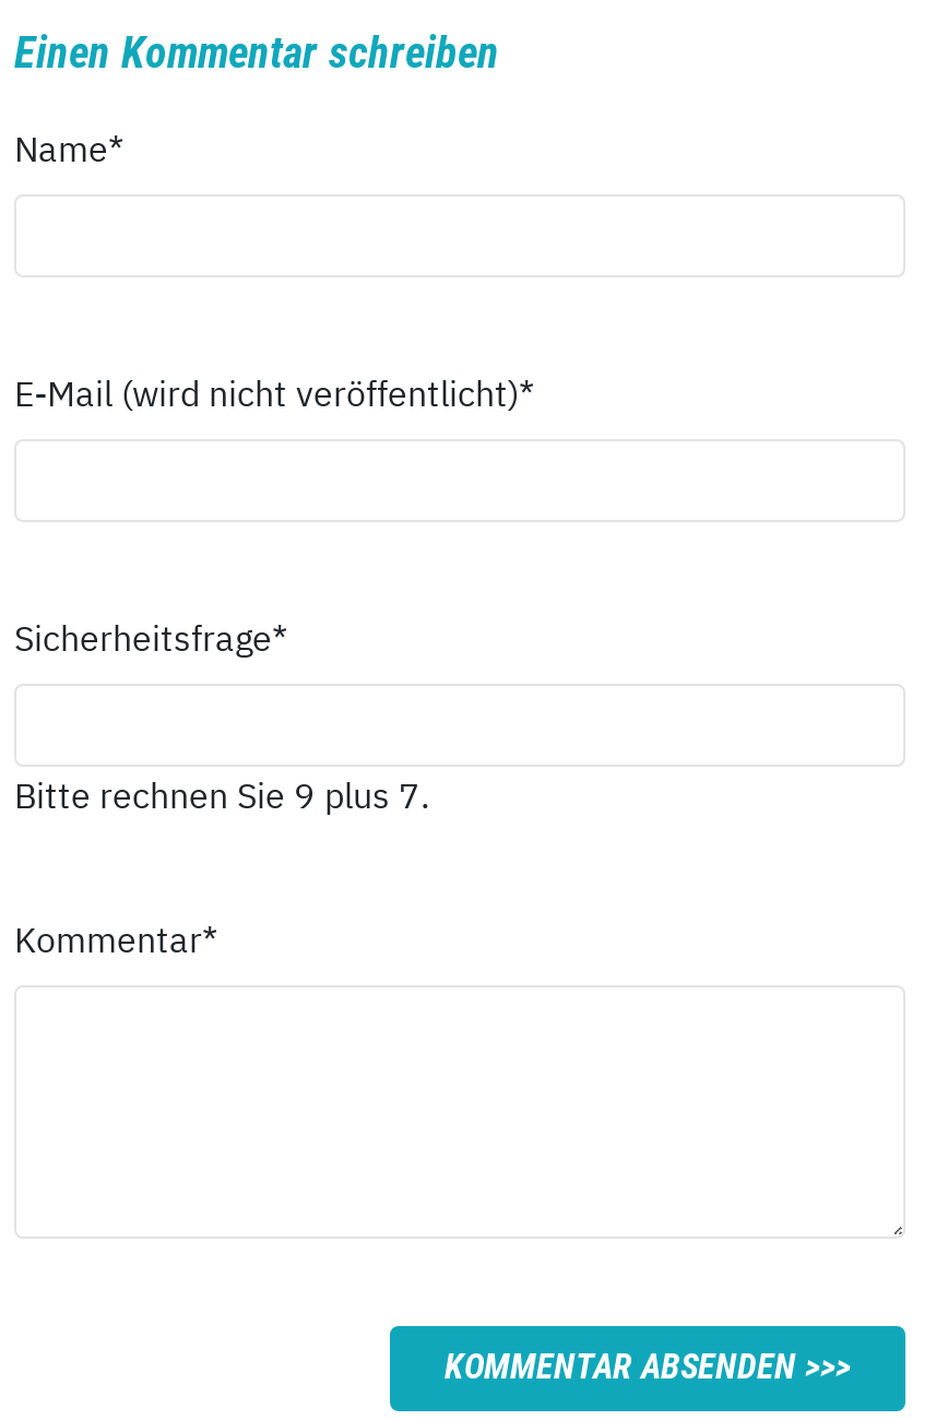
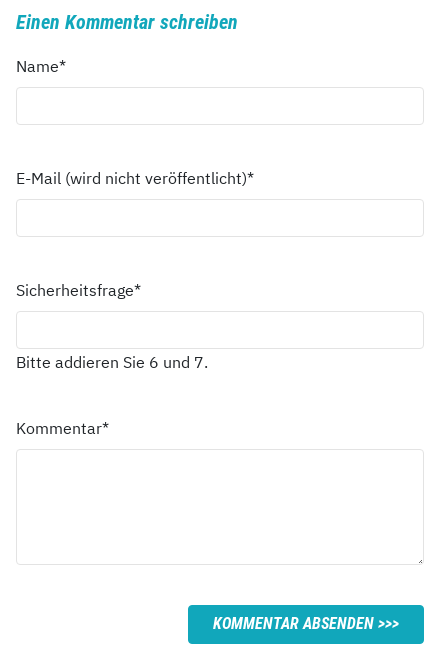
- Bitte rechnen Sie 9 plus 7.
+ Bitte addieren Sie 6 und 7.
